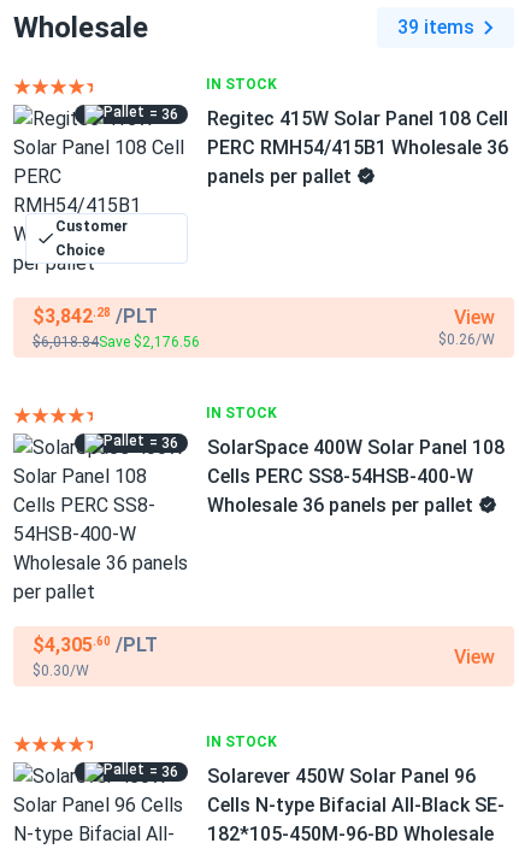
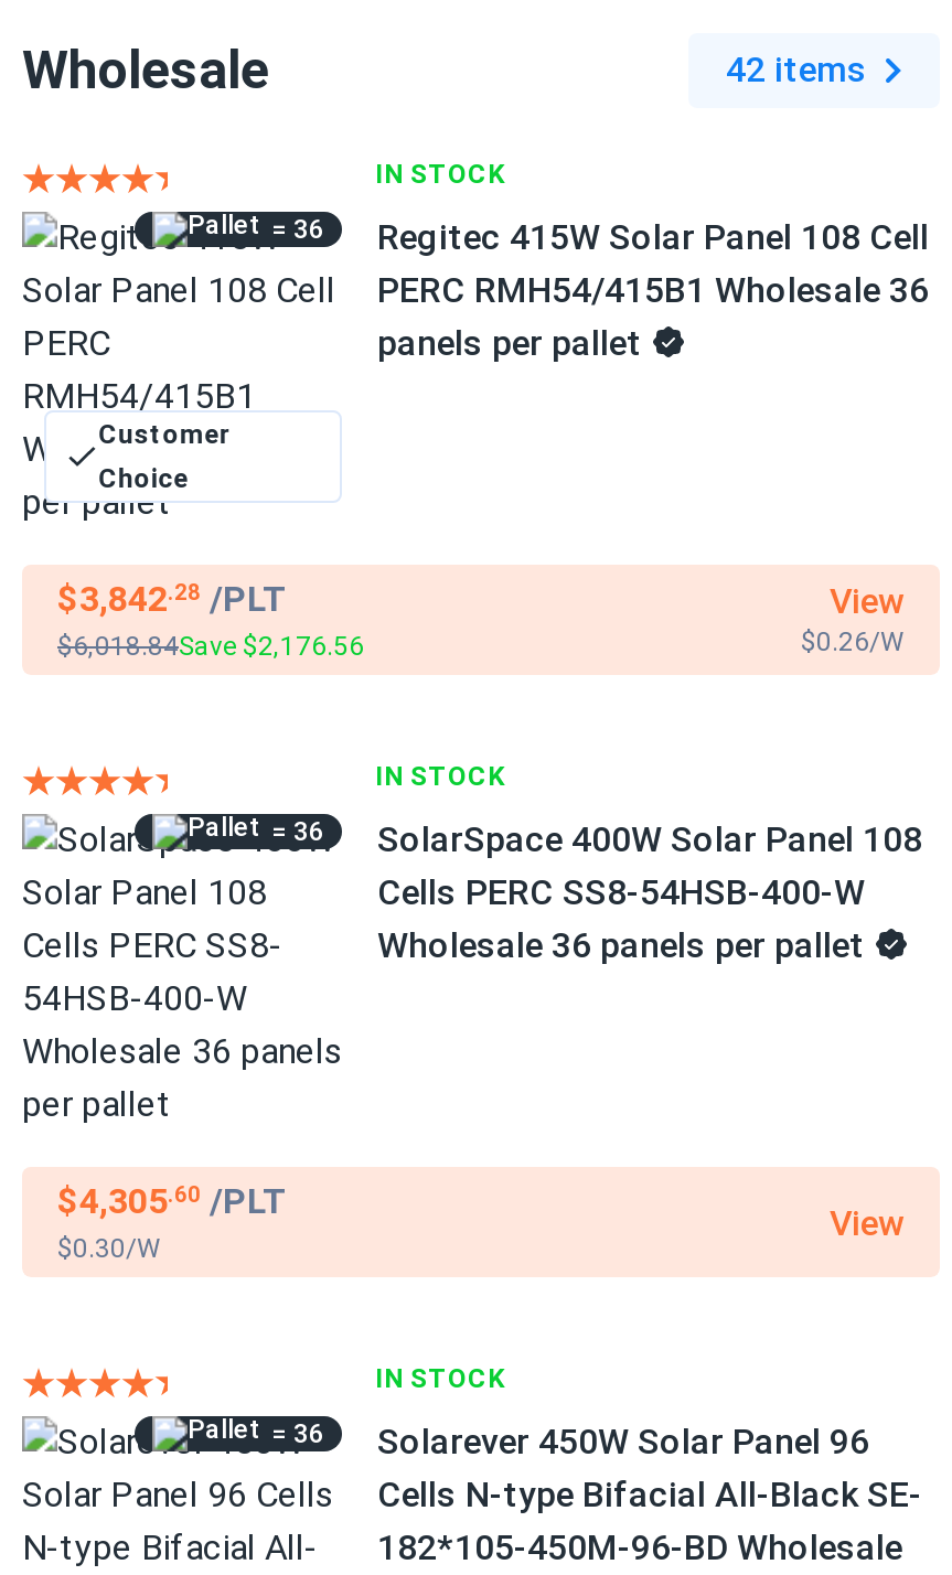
- 39 items
+ 42 items
